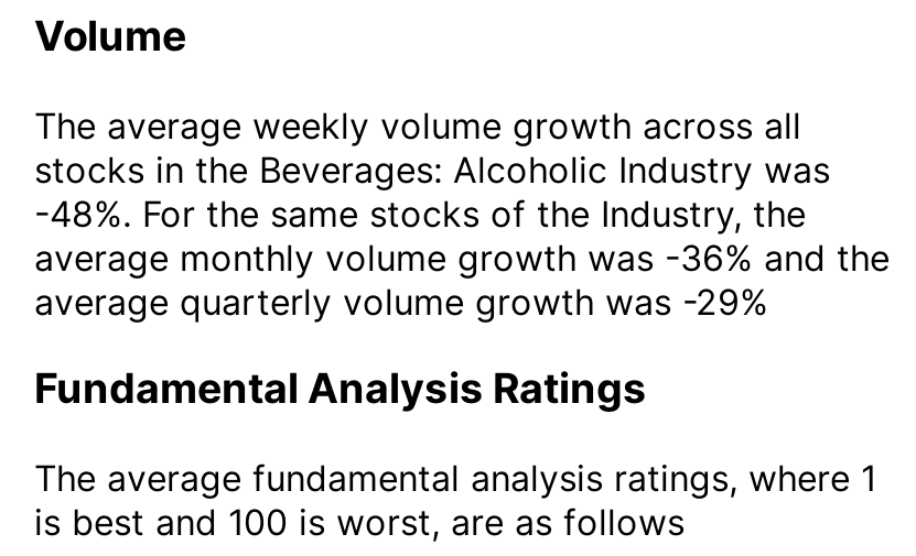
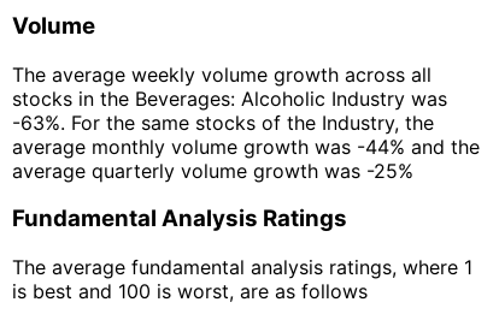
- -48%. For the same stocks of the Industry, the
+ -63%. For the same stocks of the Industry, the

- average monthly volume growth was -36% and the
+ average monthly volume growth was -44% and the

- average quarterly volume growth was -29%
+ average quarterly volume growth was -25%
